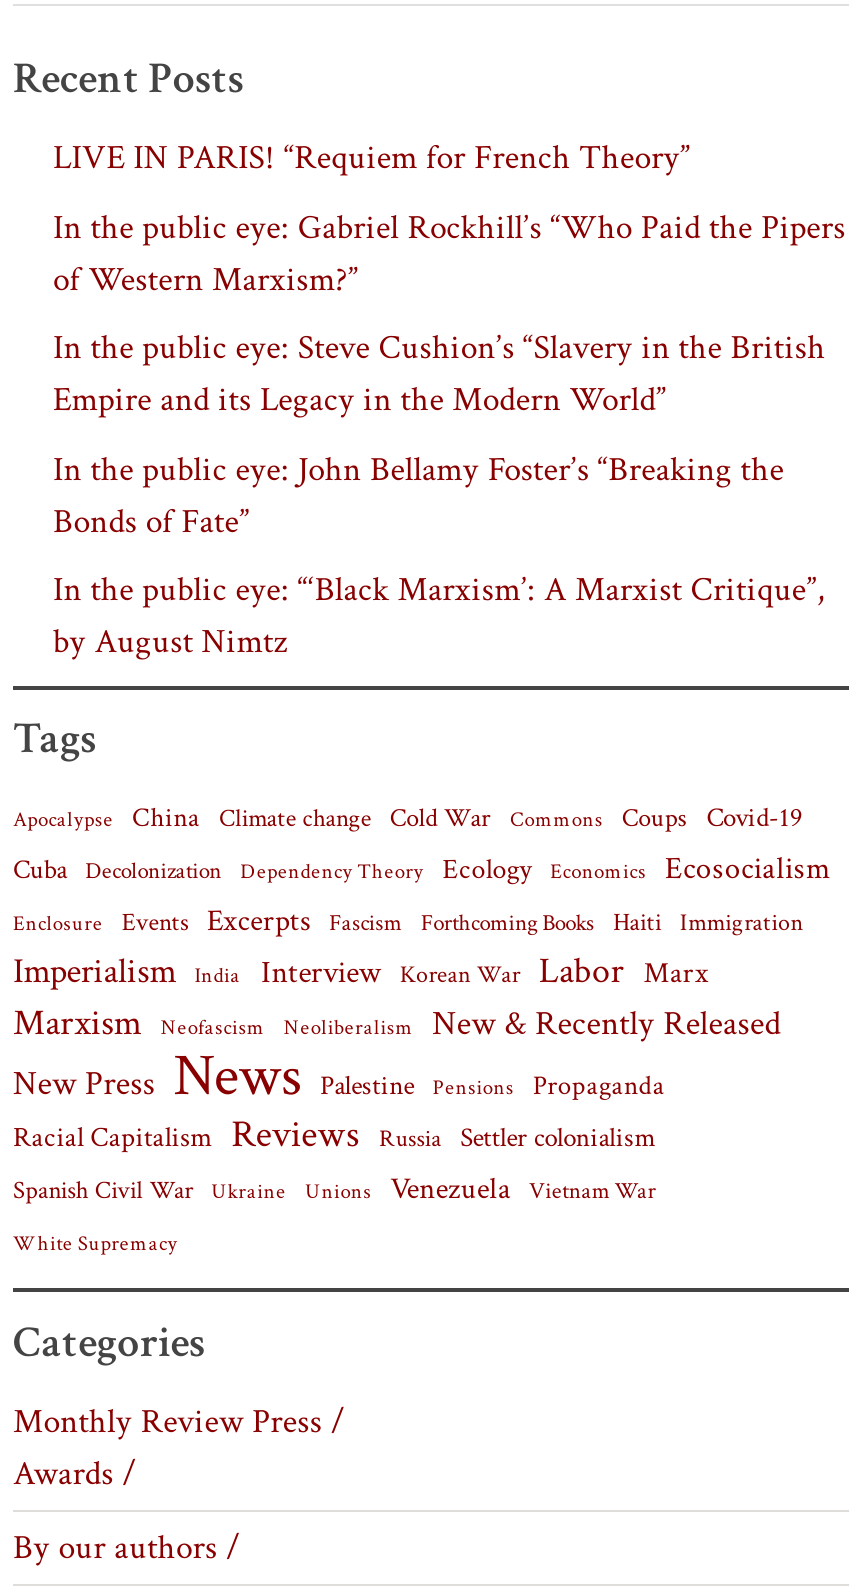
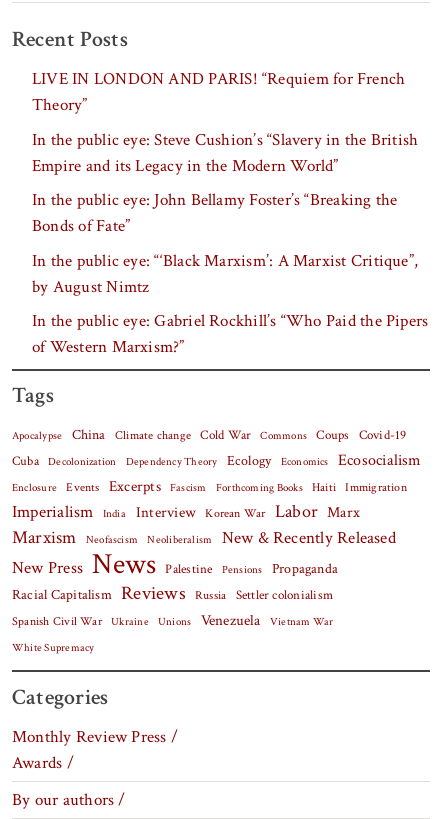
- LIVE IN PARIS! “Requiem for French Theory”
+ LIVE IN LONDON AND PARIS! “Requiem for French
+ Theory”

moved down: In the public eye: Gabriel Rockhill’s “Who Paid the Pipers | of Western Marxism?”

moved up: In the public eye: Steve Cushion’s “Slavery in the British | Empire and its Legacy in the Modern World” | In the public eye: John Bellamy Foster’s “Breaking the | Bonds of Fate” | In the public eye: “‘Black Marxism’: A Marxist Critique”, | by August Nimtz
